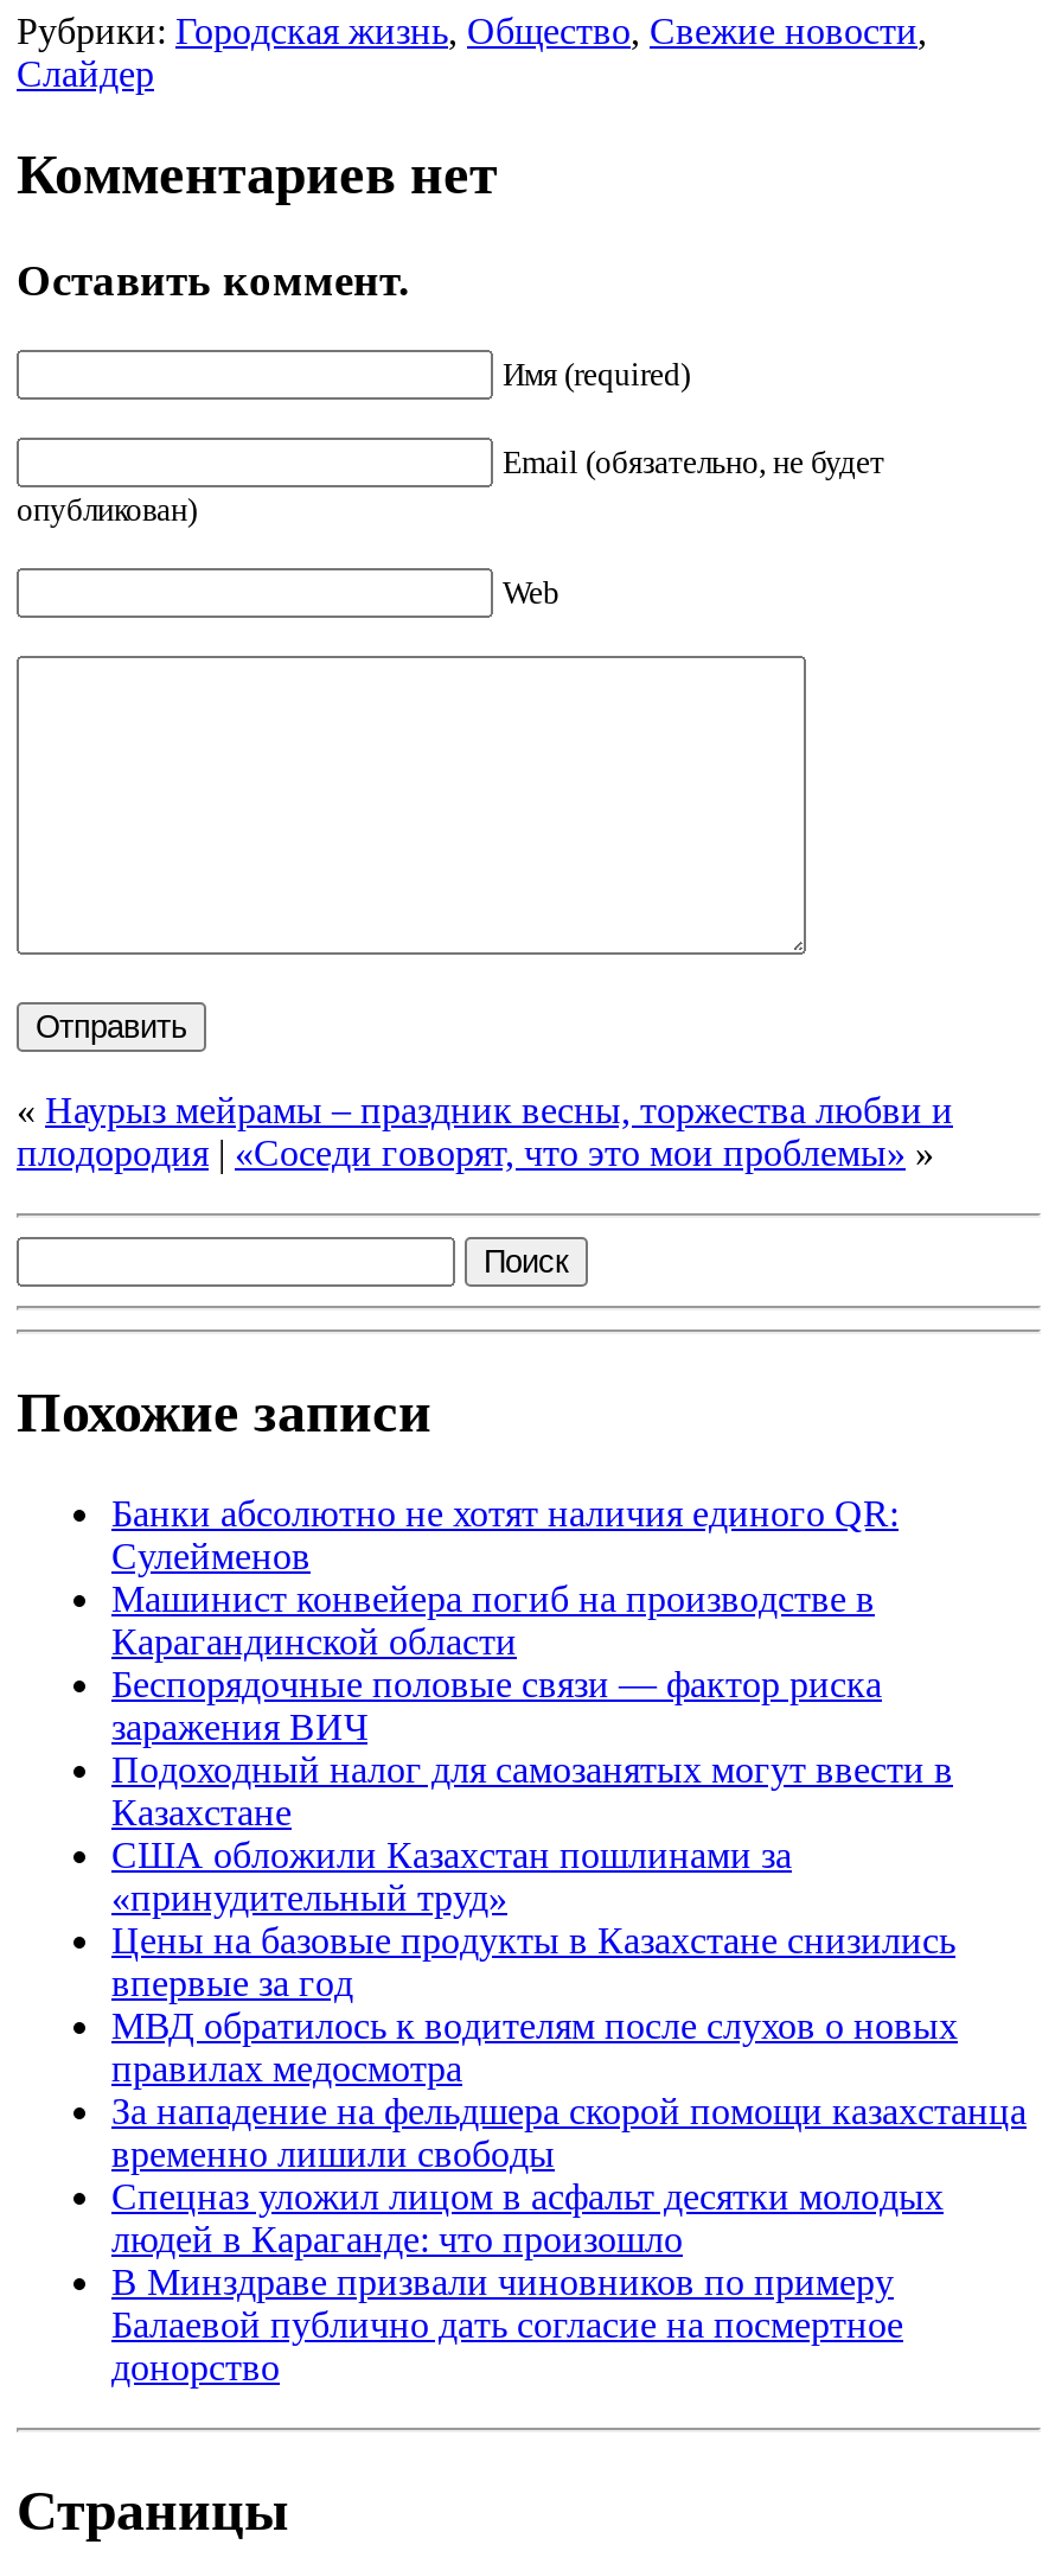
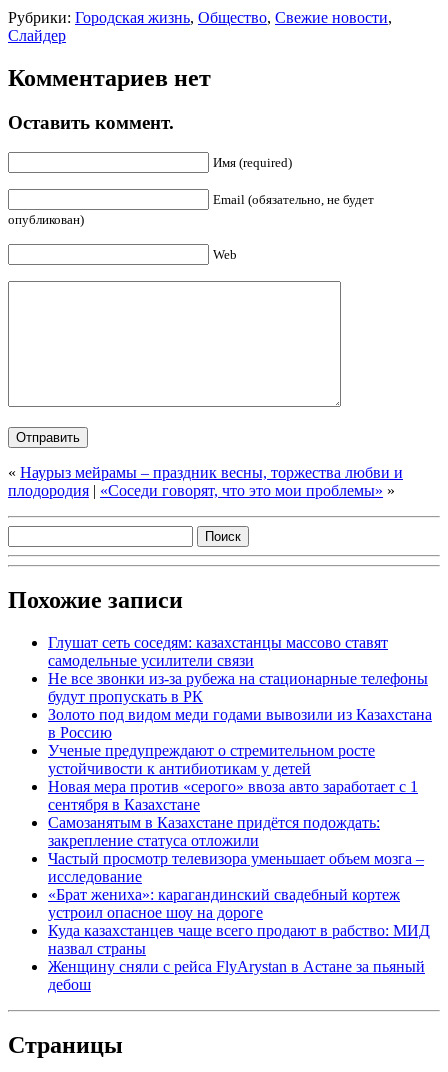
- Банки абсолютно не хотят наличия единого QR:
- Сулейменов
- Машинист конвейера погиб на производстве в
- Карагандинской области
- Беспорядочные половые связи — фактор риска
- заражения ВИЧ
- Подоходный налог для самозанятых могут ввести в
- Казахстане
- США обложили Казахстан пошлинами за
- «принудительный труд»
- Цены на базовые продукты в Казахстане снизились
- впервые за год
- МВД обратилось к водителям после слухов о новых
- правилах медосмотра
- За нападение на фельдшера скорой помощи казахстанца
- временно лишили свободы
- Спецназ уложил лицом в асфальт десятки молодых
- людей в Караганде: что произошло
- В Минздраве призвали чиновников по примеру
- Балаевой публично дать согласие на посмертное
- донорство
+ Глушат сеть соседям: казахстанцы массово ставят
+ самодельные усилители связи
+ Не все звонки из-за рубежа на стационарные телефоны
+ будут пропускать в РК
+ Золото под видом меди годами вывозили из Казахстана
+ в Россию
+ Ученые предупреждают о стремительном росте
+ устойчивости к антибиотикам у детей
+ Новая мера против «серого» ввоза авто заработает с 1
+ сентября в Казахстане
+ Самозанятым в Казахстане придётся подождать:
+ закрепление статуса отложили
+ Частый просмотр телевизора уменьшает объем мозга –
+ исследование
+ «Брат жениха»: карагандинский свадебный кортеж
+ устроил опасное шоу на дороге
+ Куда казахстанцев чаще всего продают в рабство: МИД
+ назвал страны
+ Женщину сняли с рейса FlyArystan в Астане за пьяный
+ дебош
